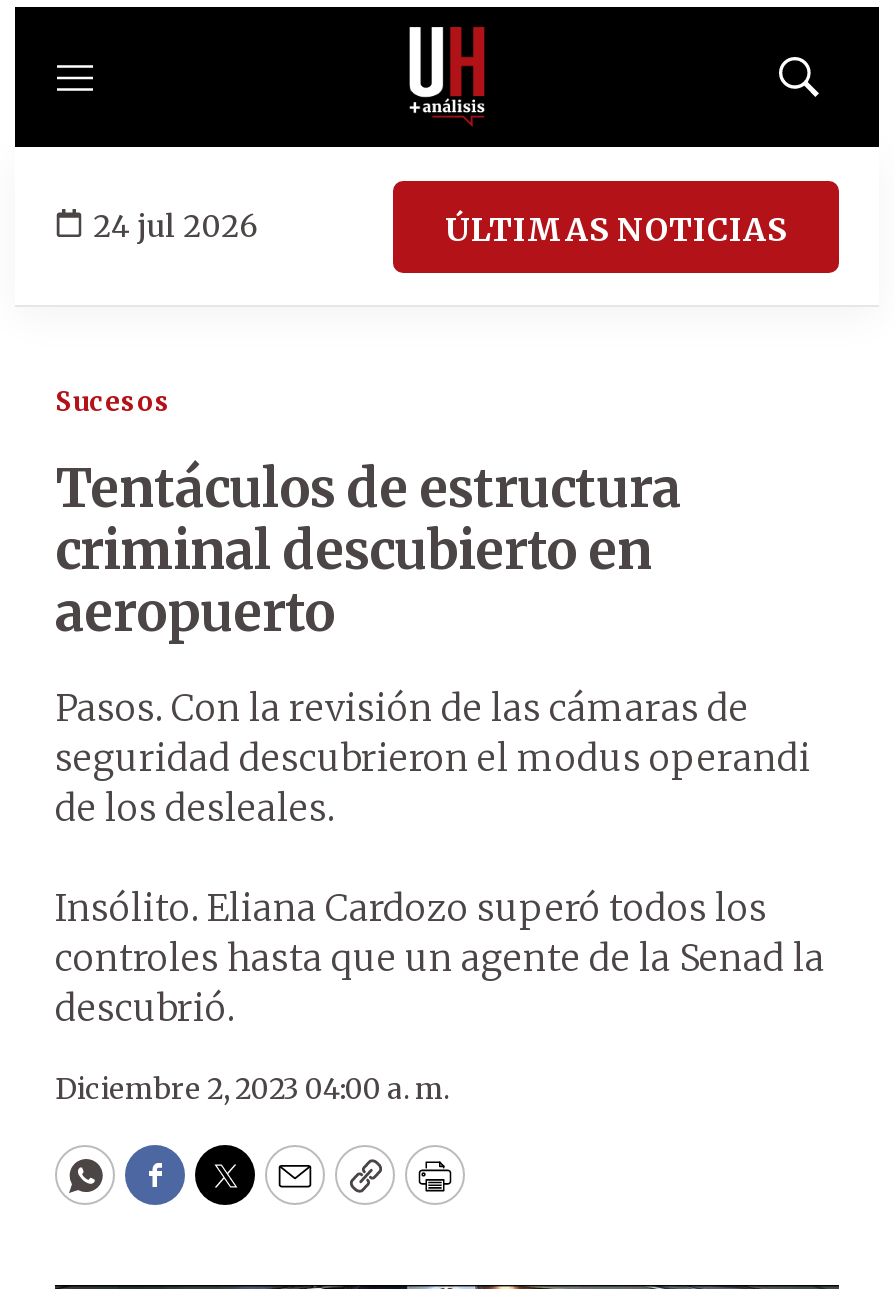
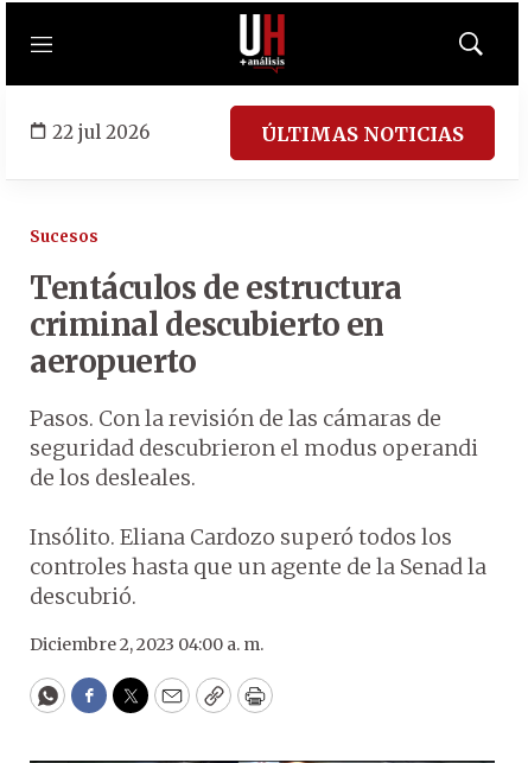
- 24 jul 2026
+ 22 jul 2026
